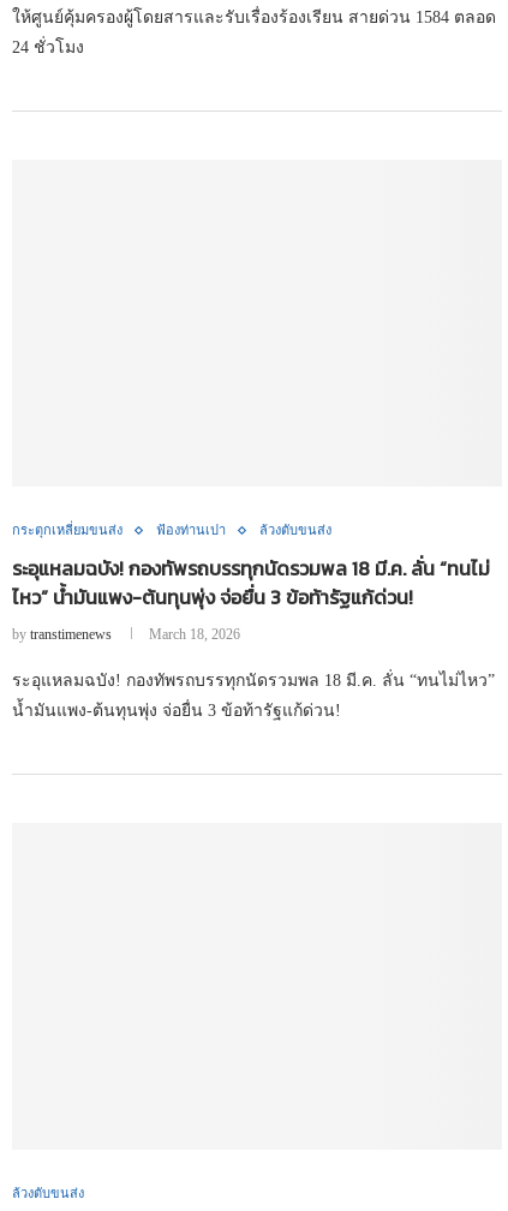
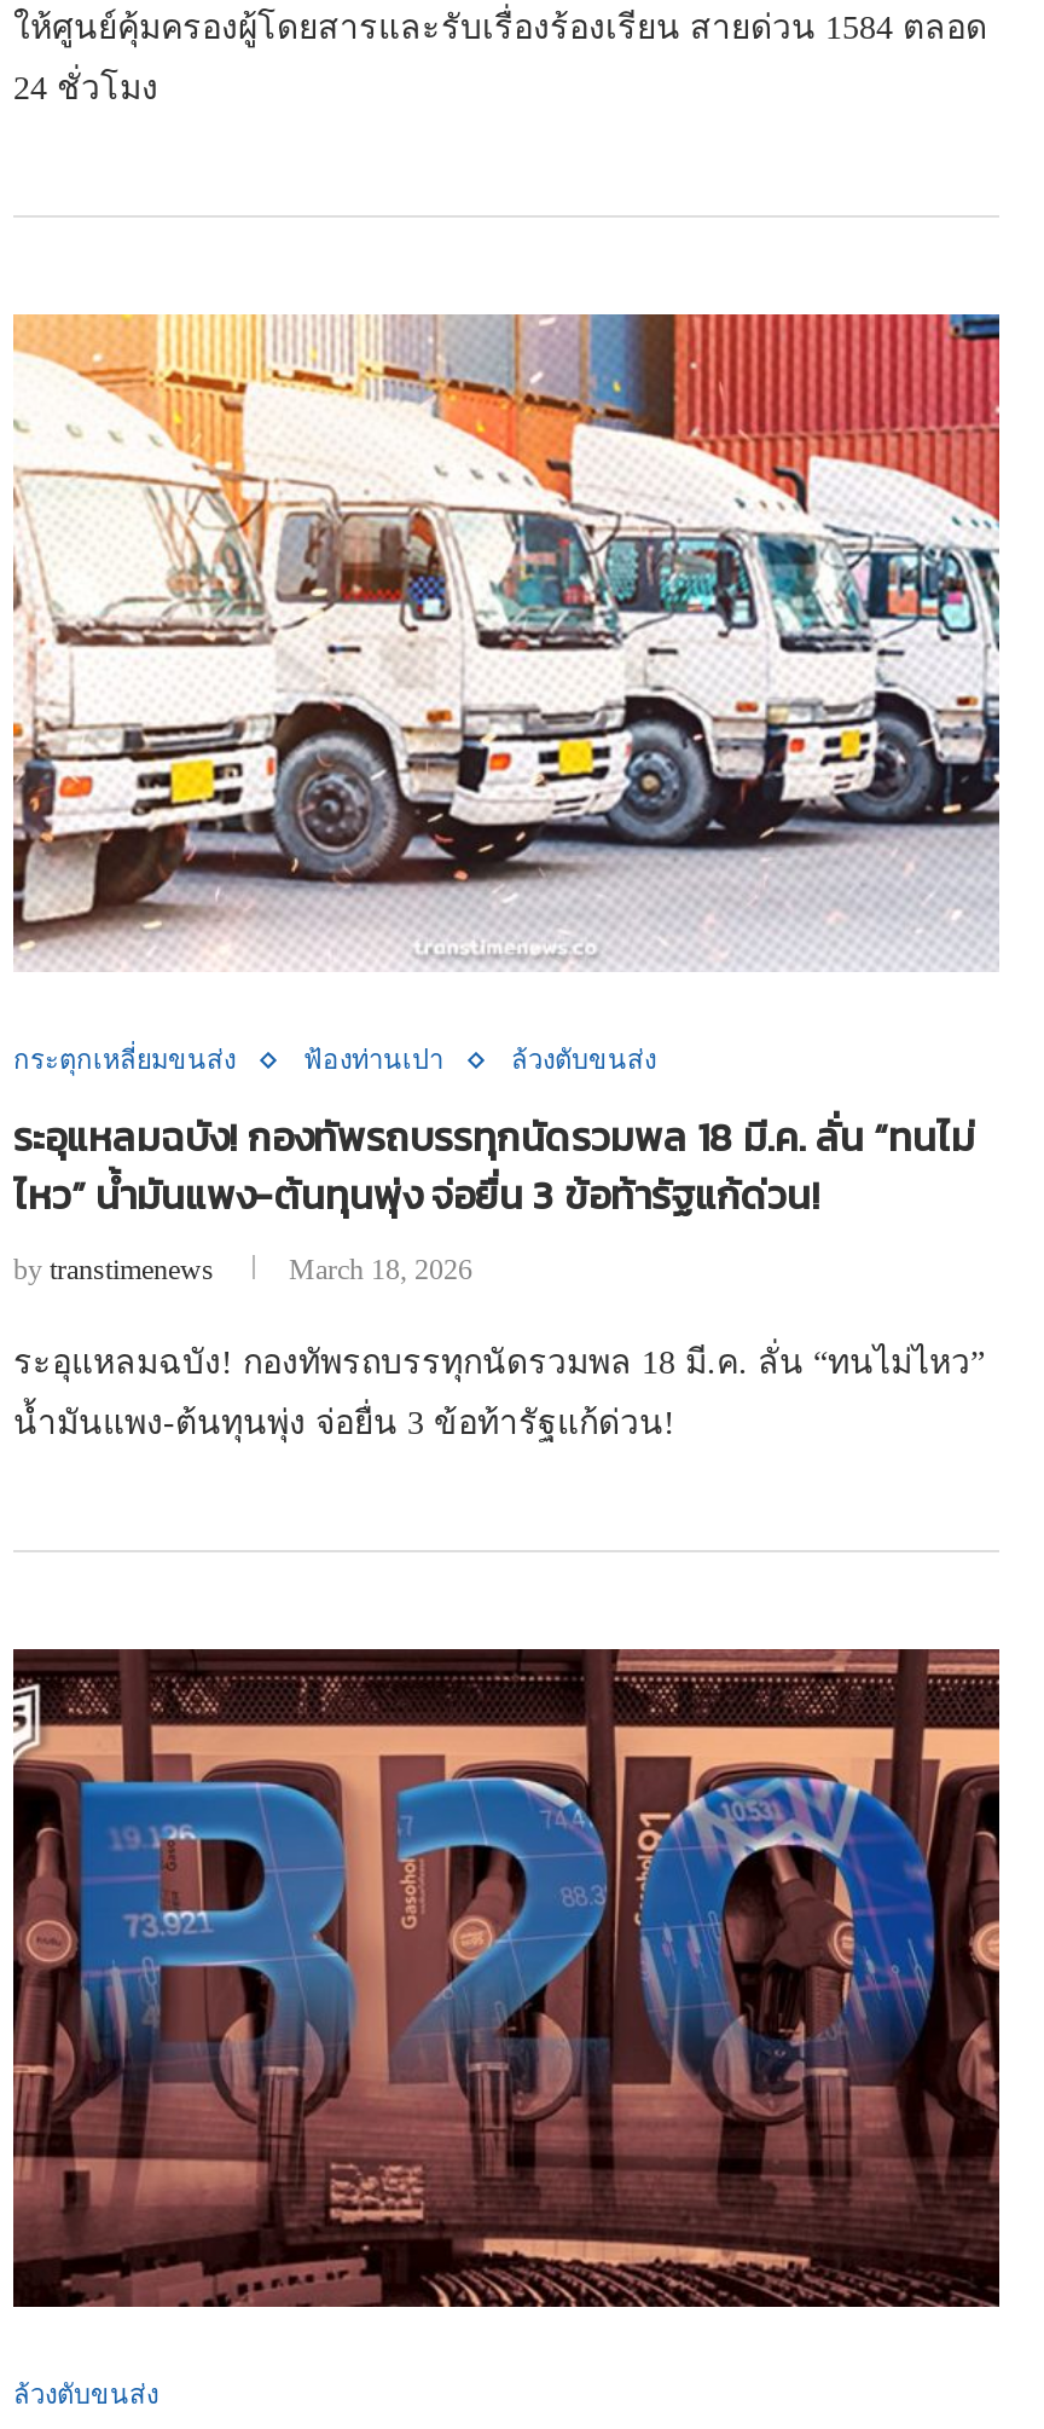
+ [image]

+ [image]
